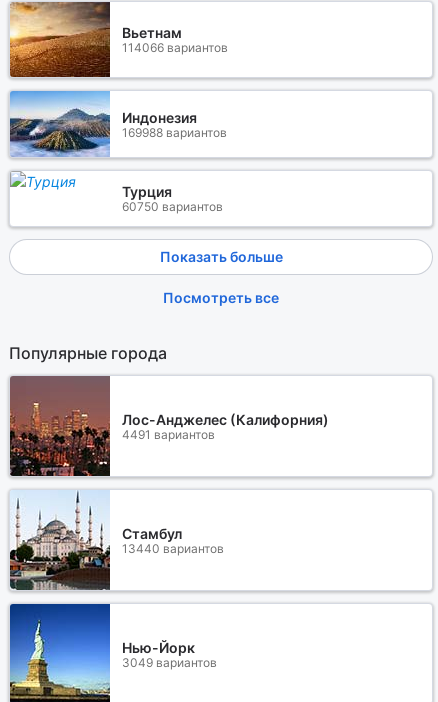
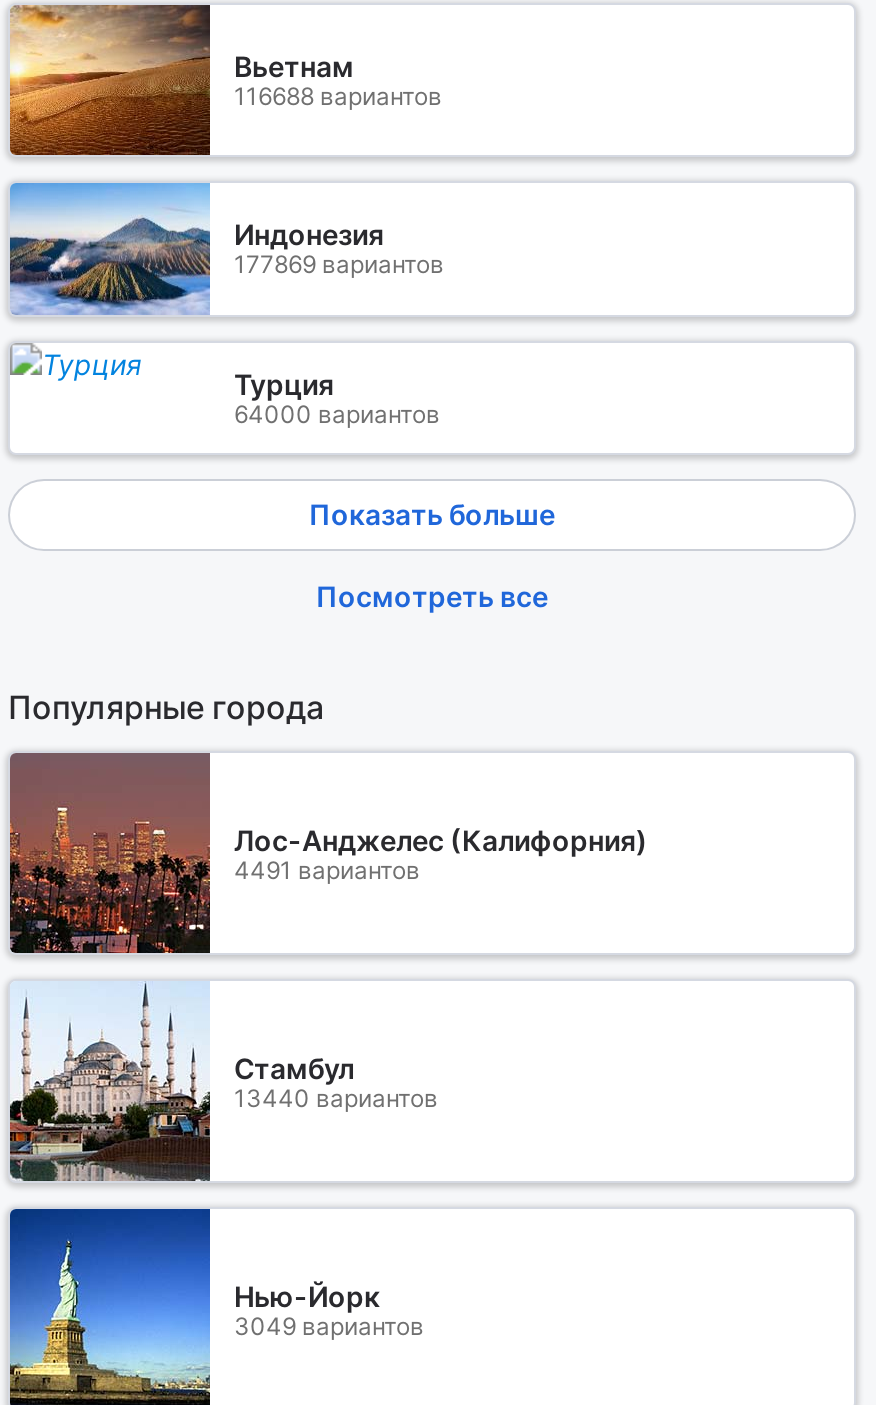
- 114066 вариантов
+ 116688 вариантов

- 169988 вариантов
+ 177869 вариантов

- 60750 вариантов
+ 64000 вариантов
